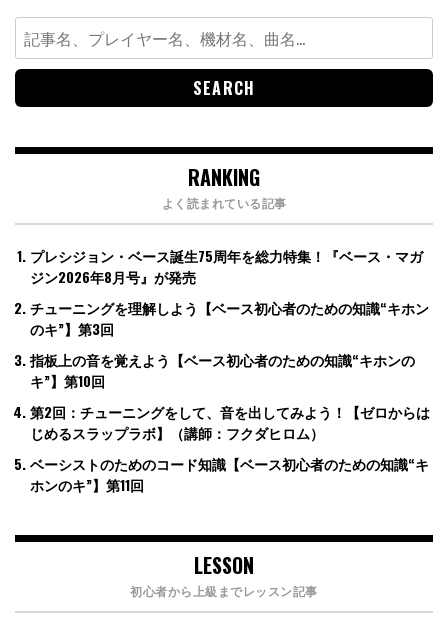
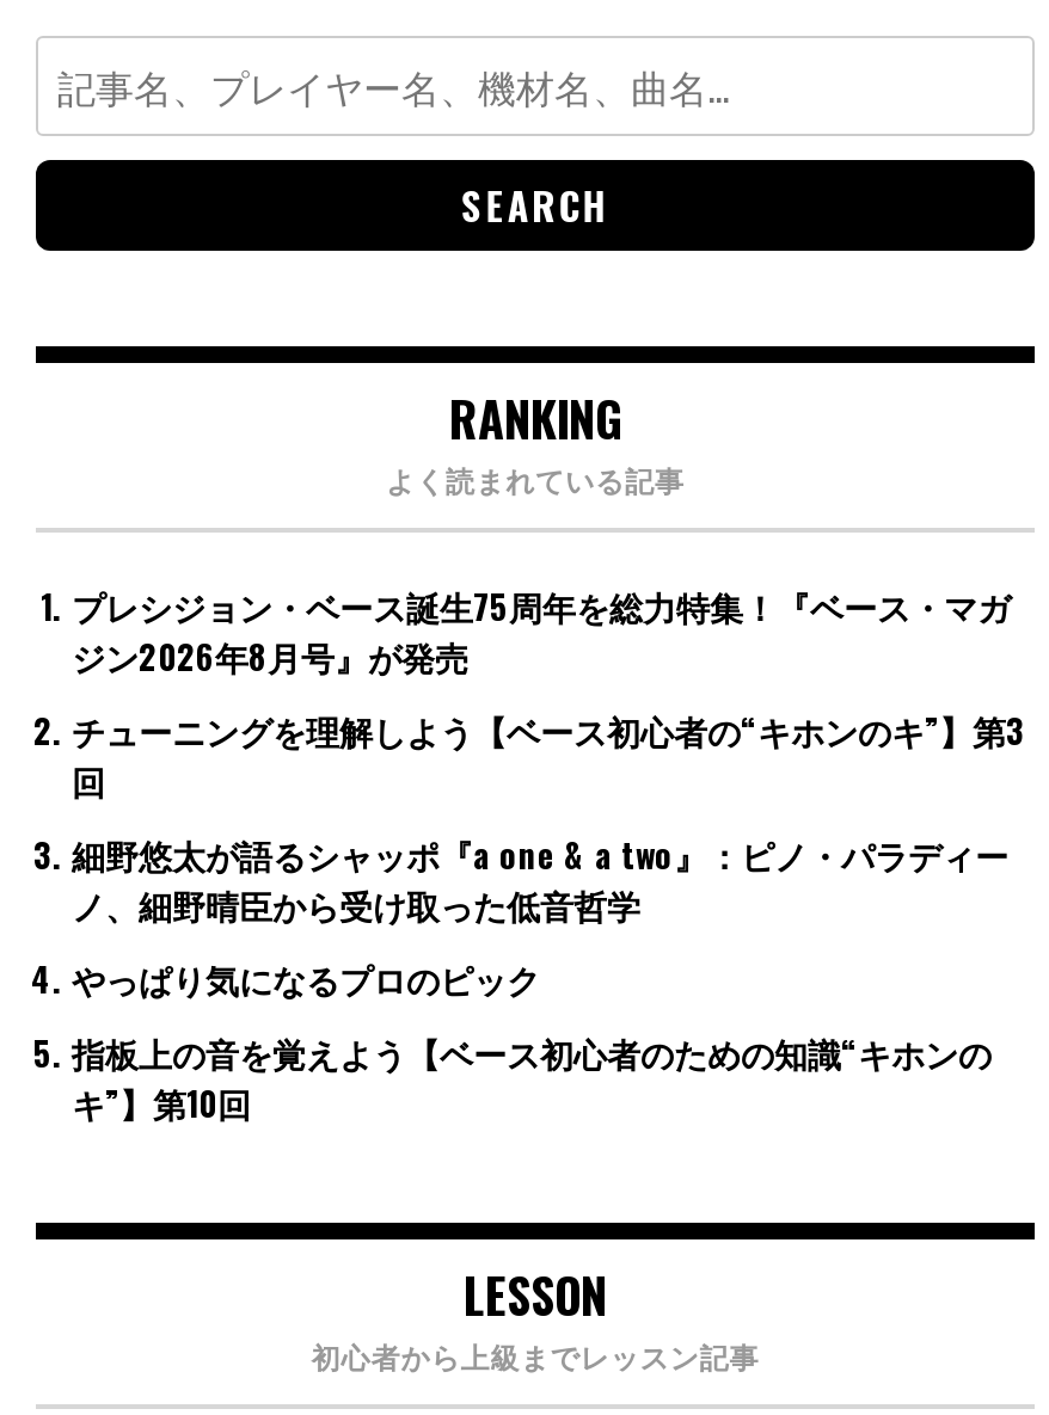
- チューニングを理解しよう【ベース初心者のための知識“キホン
- のキ”】第3回
+ チューニングを理解しよう【ベース初心者の“キホンのキ”】第3
+ 回
+ 細野悠太が語るシャッポ『a one & a two』：ピノ・パラディー
+ ノ、細野晴臣から受け取った低音哲学
+ やっぱり気になるプロのピック

moved down: 指板上の音を覚えよう【ベース初心者のための知識“キホンの | キ”】第10回

- 第2回：チューニングをして、音を出してみよう！【ゼロからは
- じめるスラップラボ】（講師：フクダヒロム）
- ベーシストのためのコード知識【ベース初心者のための知識“キ
- ホンのキ”】第11回
